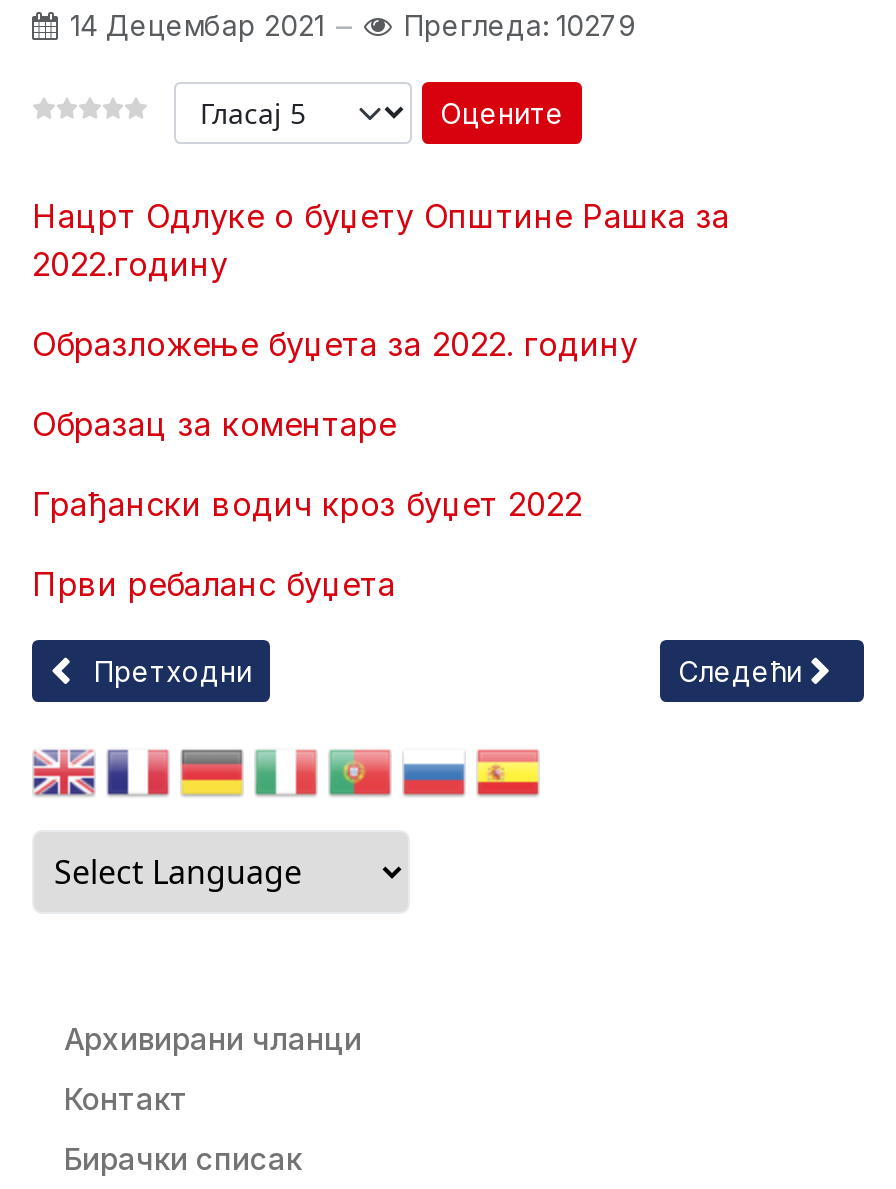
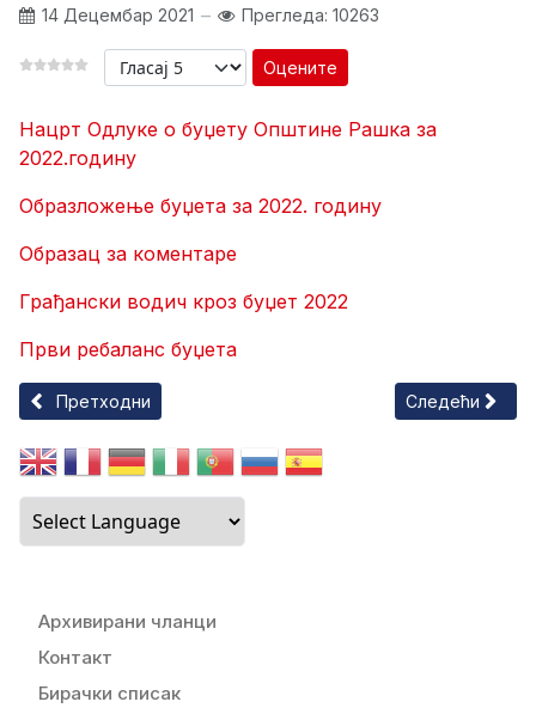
- Прегледа: 10279
+ Прегледа: 10263
